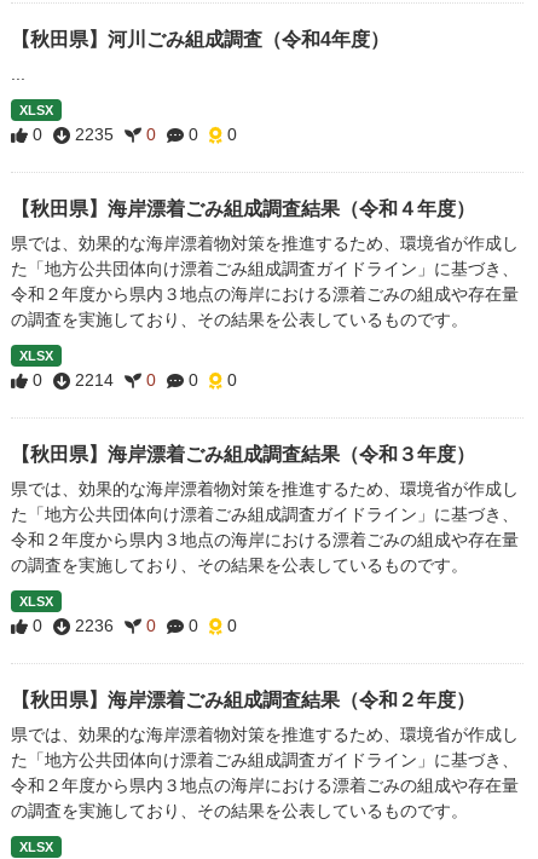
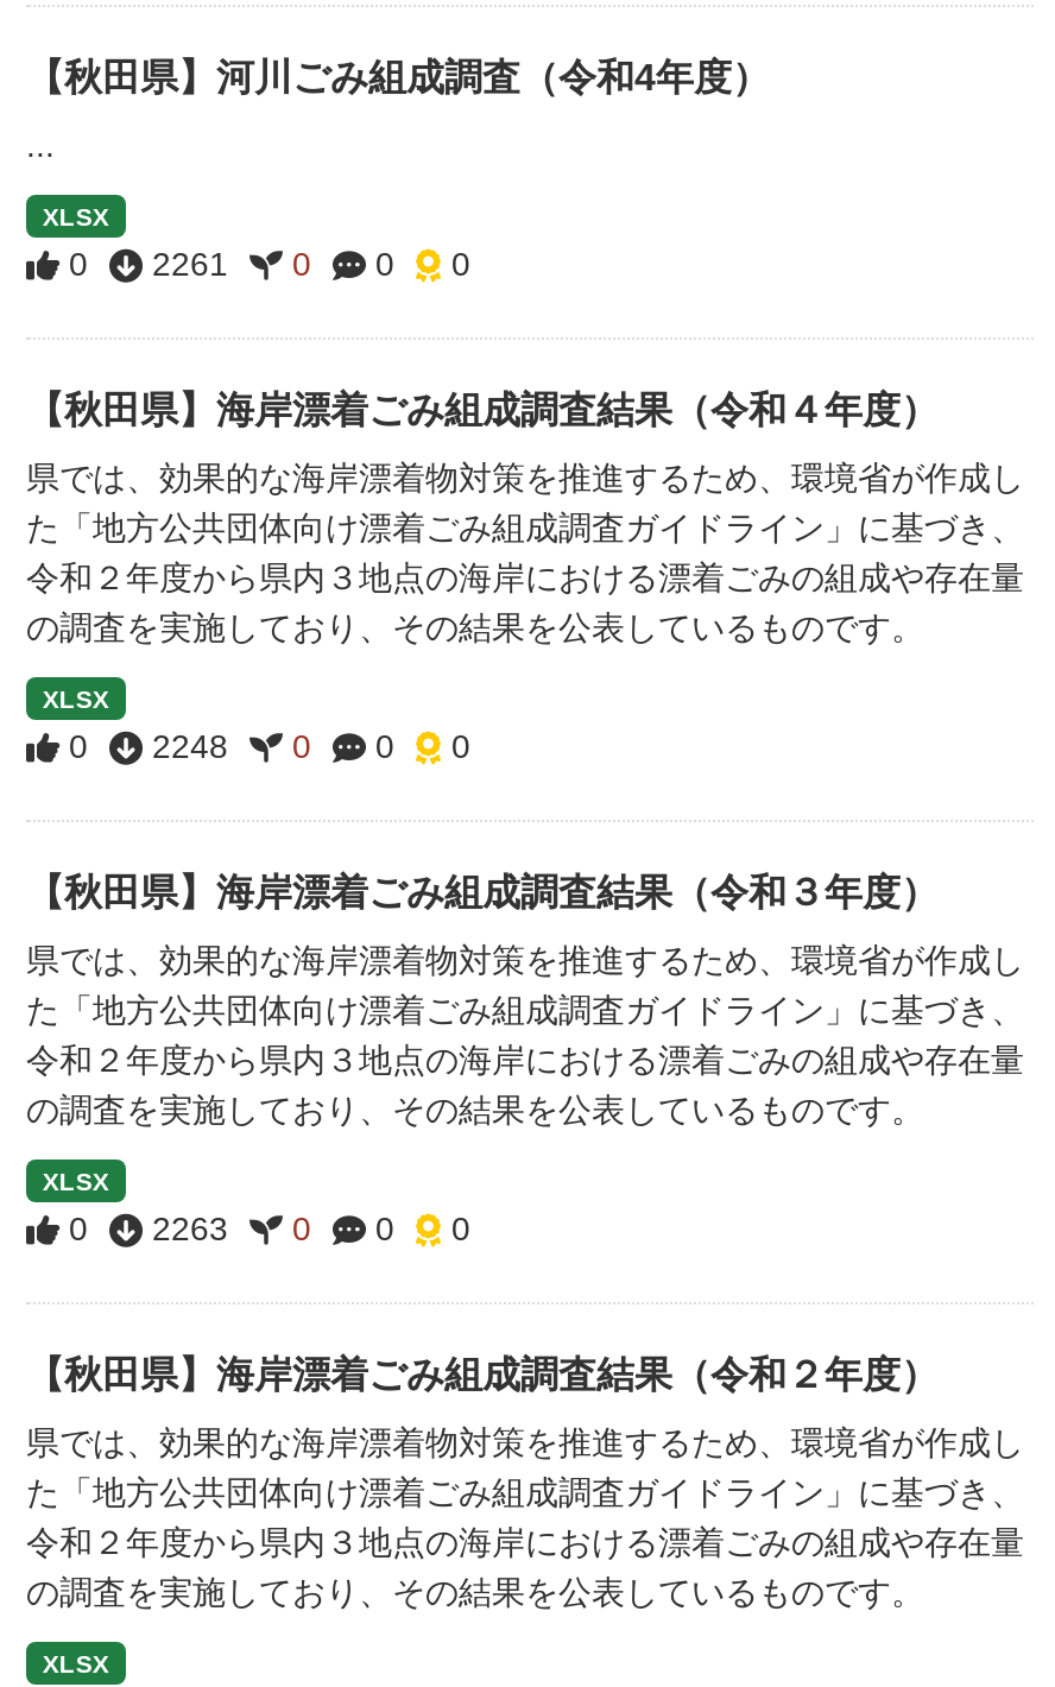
- 0 2235 0 0 0
+ 0 2261 0 0 0

- 0 2214 0 0 0
+ 0 2248 0 0 0

- 0 2236 0 0 0
+ 0 2263 0 0 0
